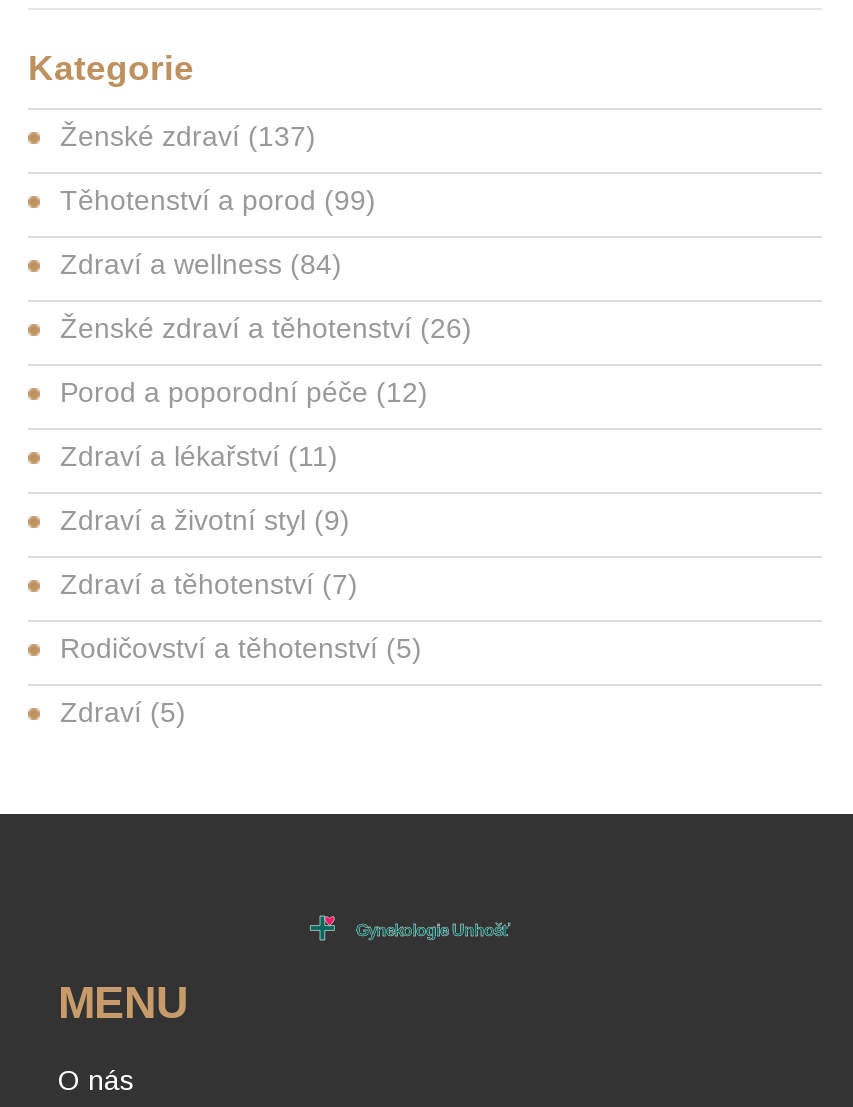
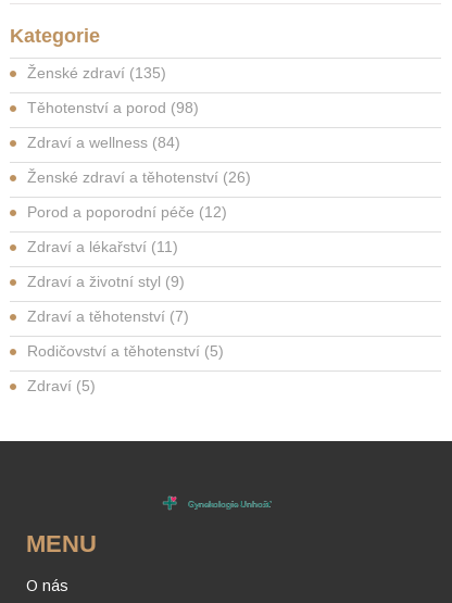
- Ženské zdraví (137)
+ Ženské zdraví (135)

- Těhotenství a porod (99)
+ Těhotenství a porod (98)
